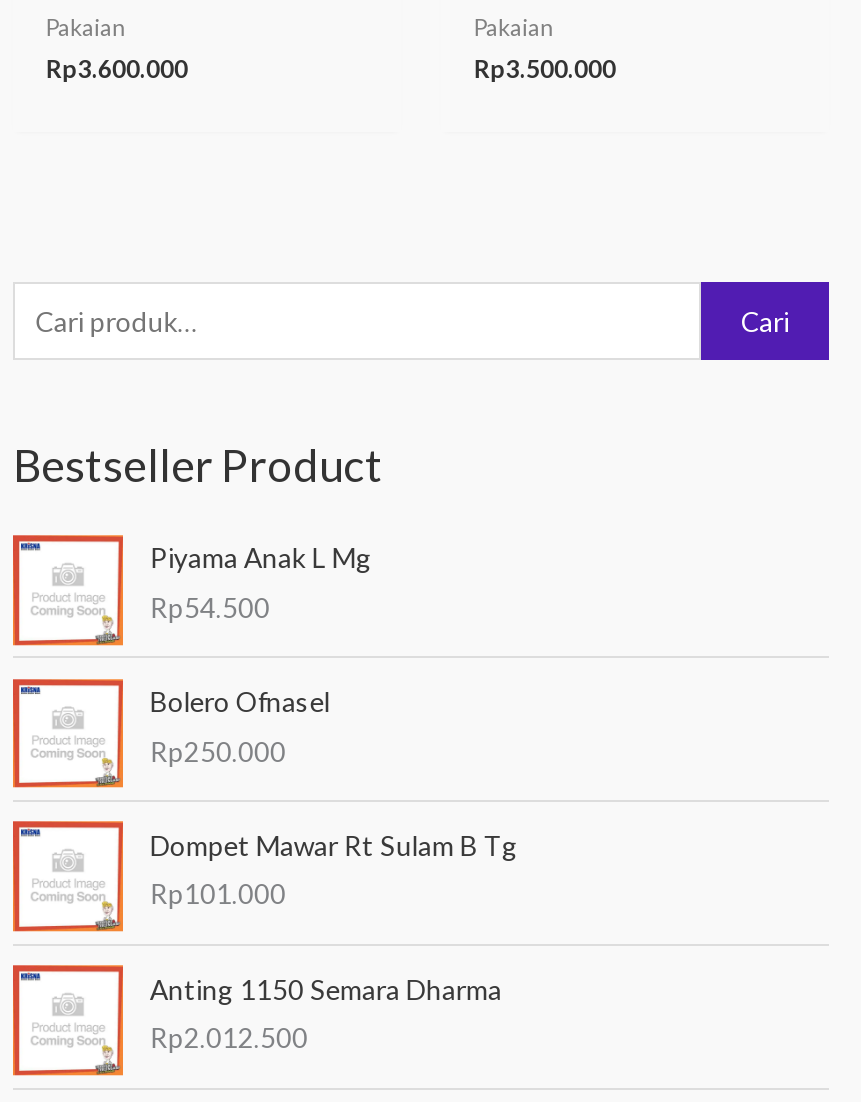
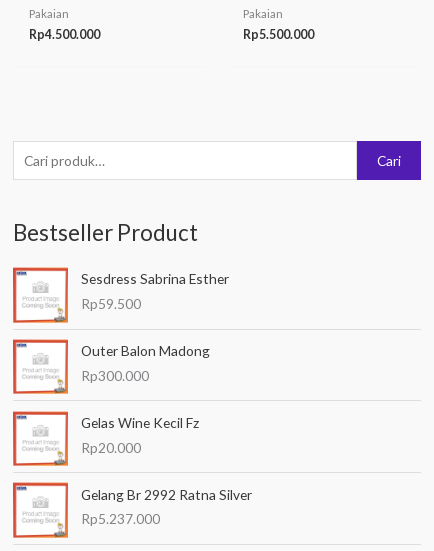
- Rp3.600.000
+ Rp4.500.000

- Rp3.500.000
+ Rp5.500.000

- Piyama Anak L Mg
- Rp54.500
+ Sesdress Sabrina Esther
+ Rp59.500

- Bolero Ofnasel
- Rp250.000
+ Outer Balon Madong
+ Rp300.000

- Dompet Mawar Rt Sulam B Tg
- Rp101.000
+ Gelas Wine Kecil Fz
+ Rp20.000

- Anting 1150 Semara Dharma
- Rp2.012.500
+ Gelang Br 2992 Ratna Silver
+ Rp5.237.000
